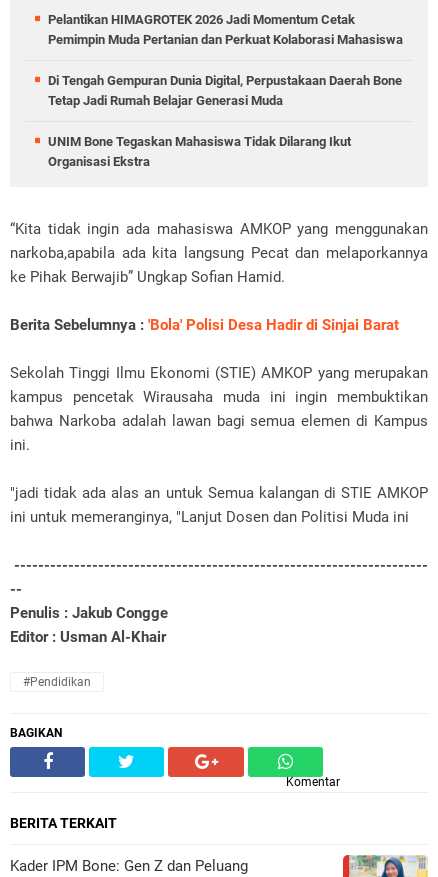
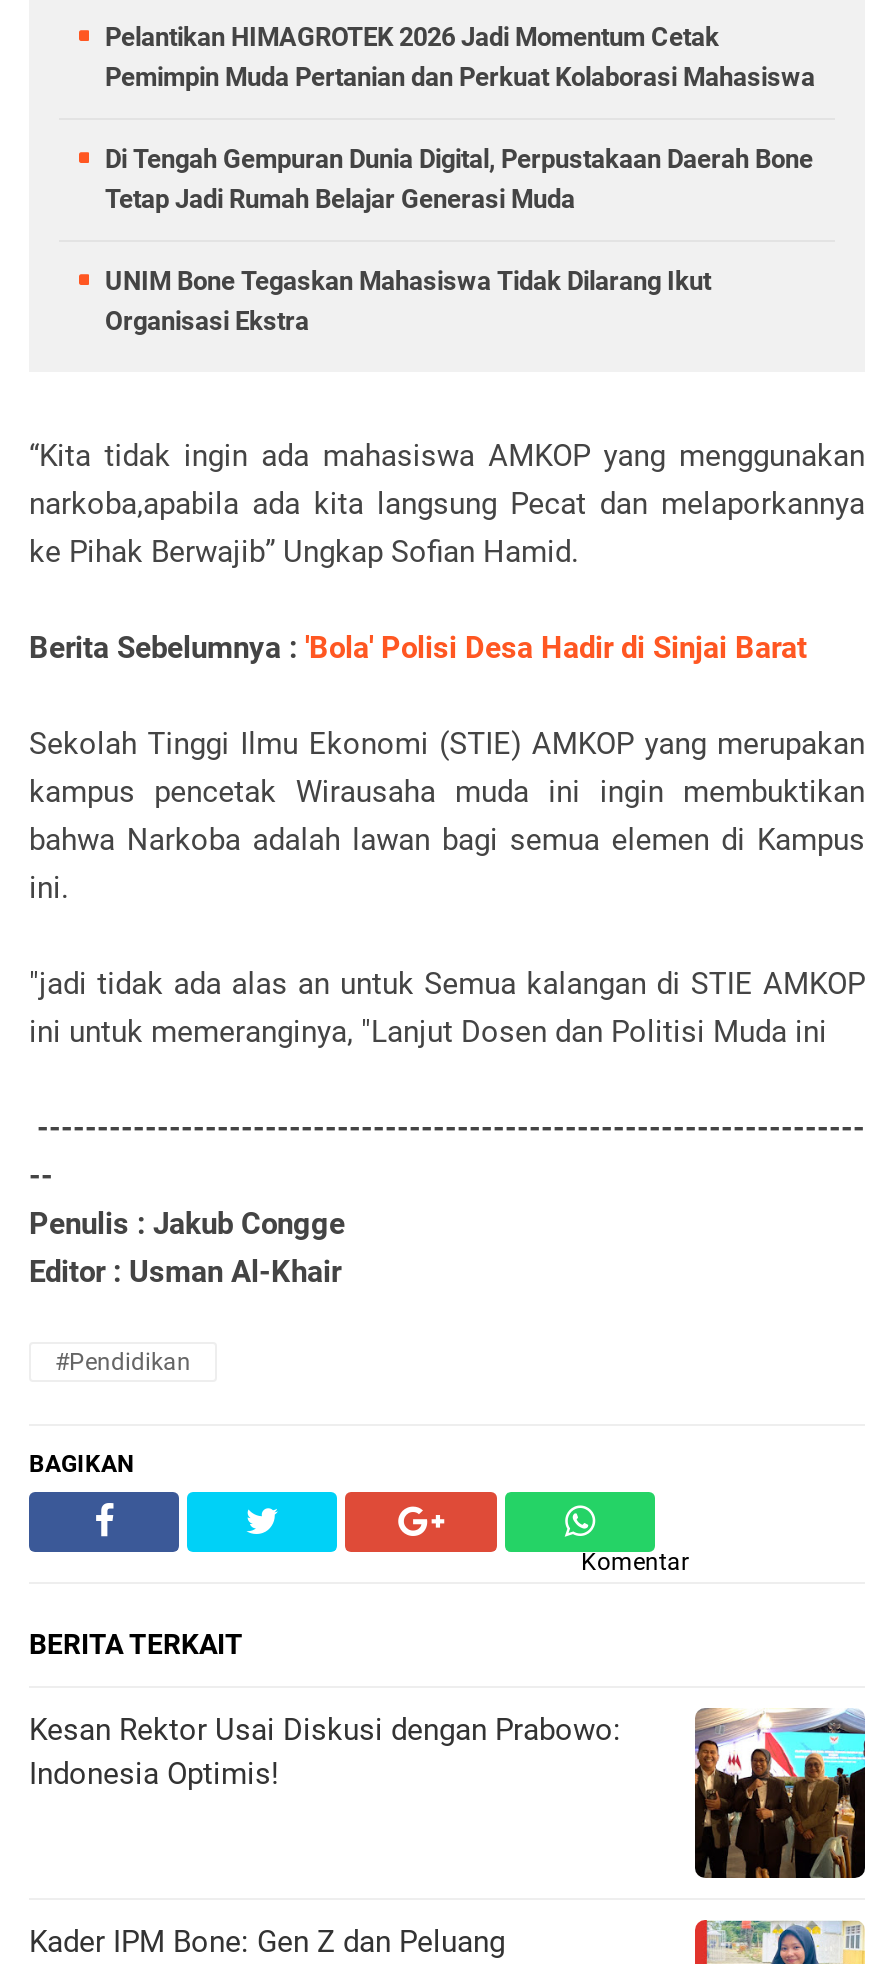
+ [image]
+ Kesan Rektor Usai Diskusi dengan Prabowo:
+ Indonesia Optimis!
